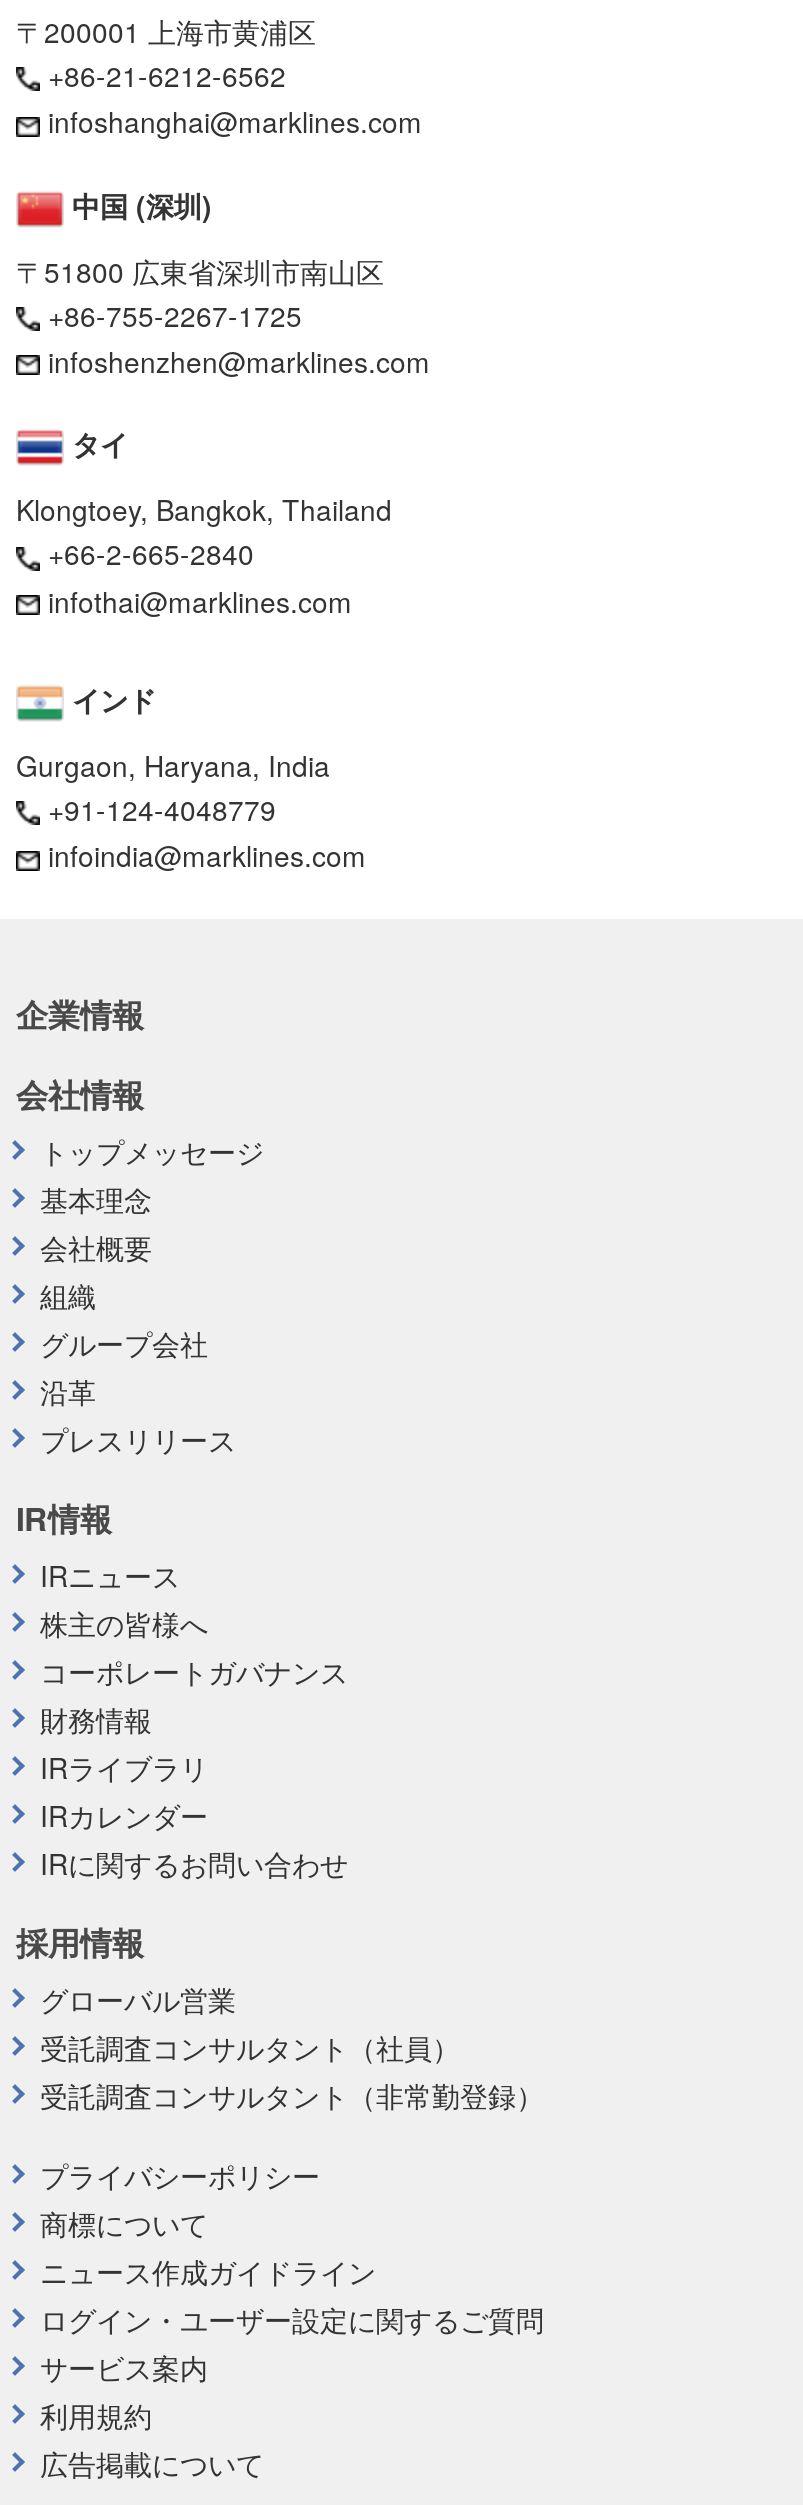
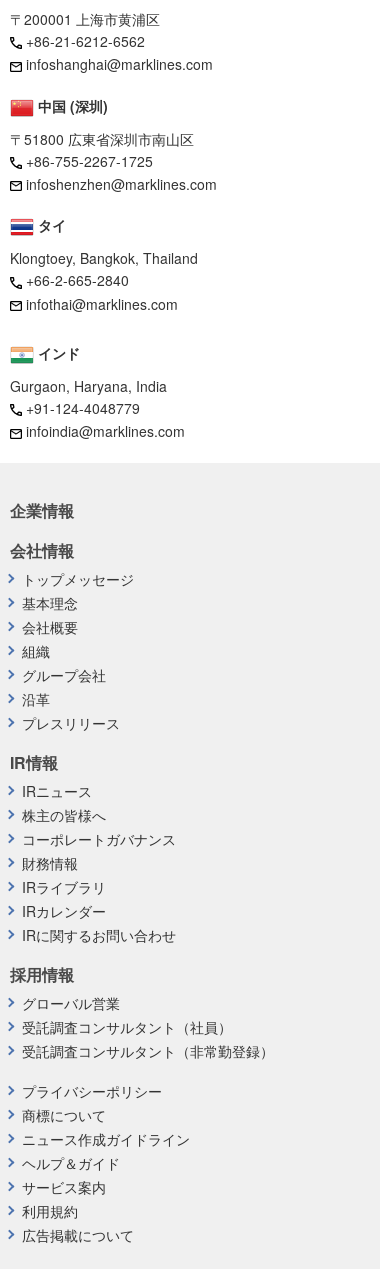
- ログイン・ユーザー設定に関するご質問
+ ヘルプ＆ガイド
